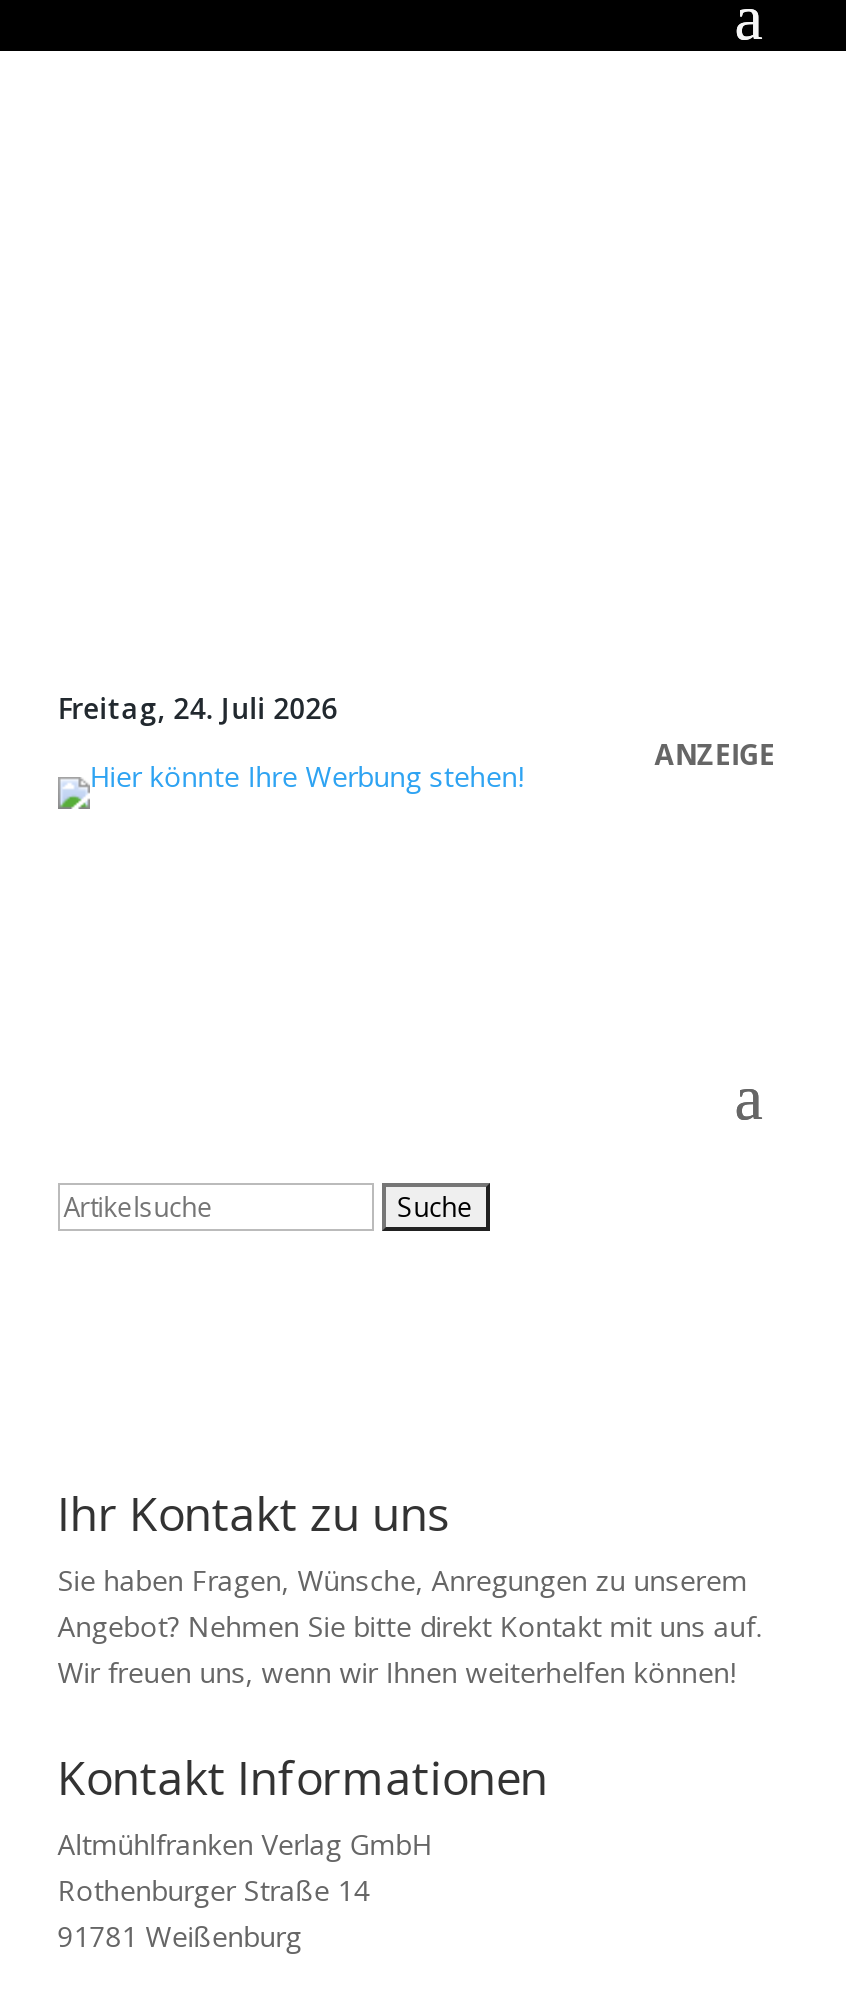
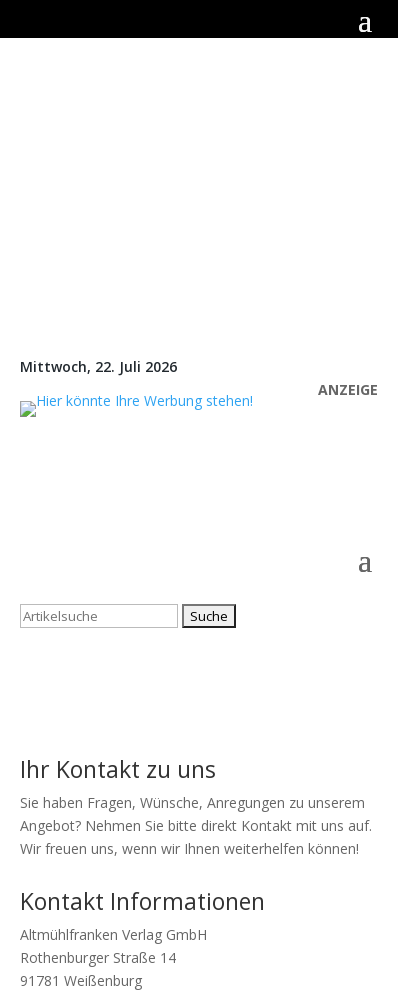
- Freitag, 24. Juli 2026
+ Mittwoch, 22. Juli 2026
